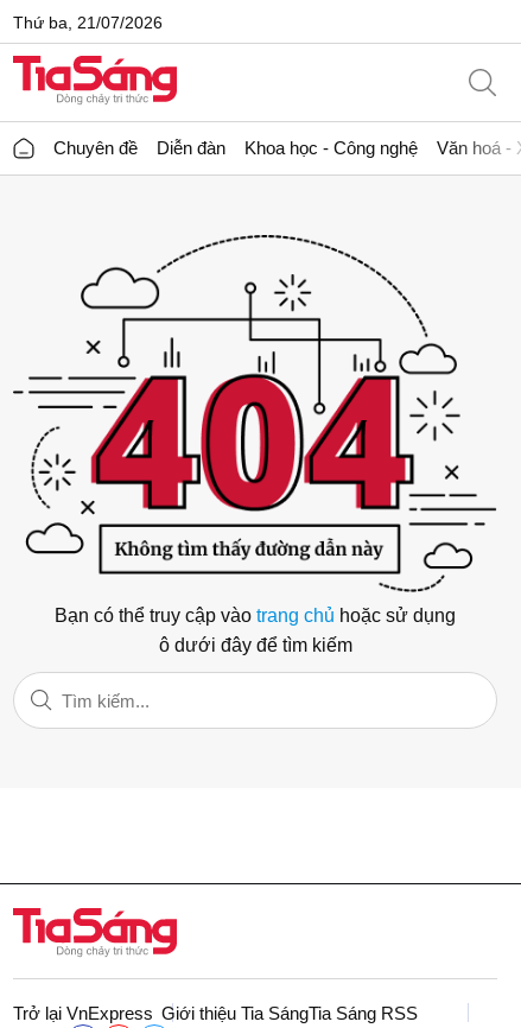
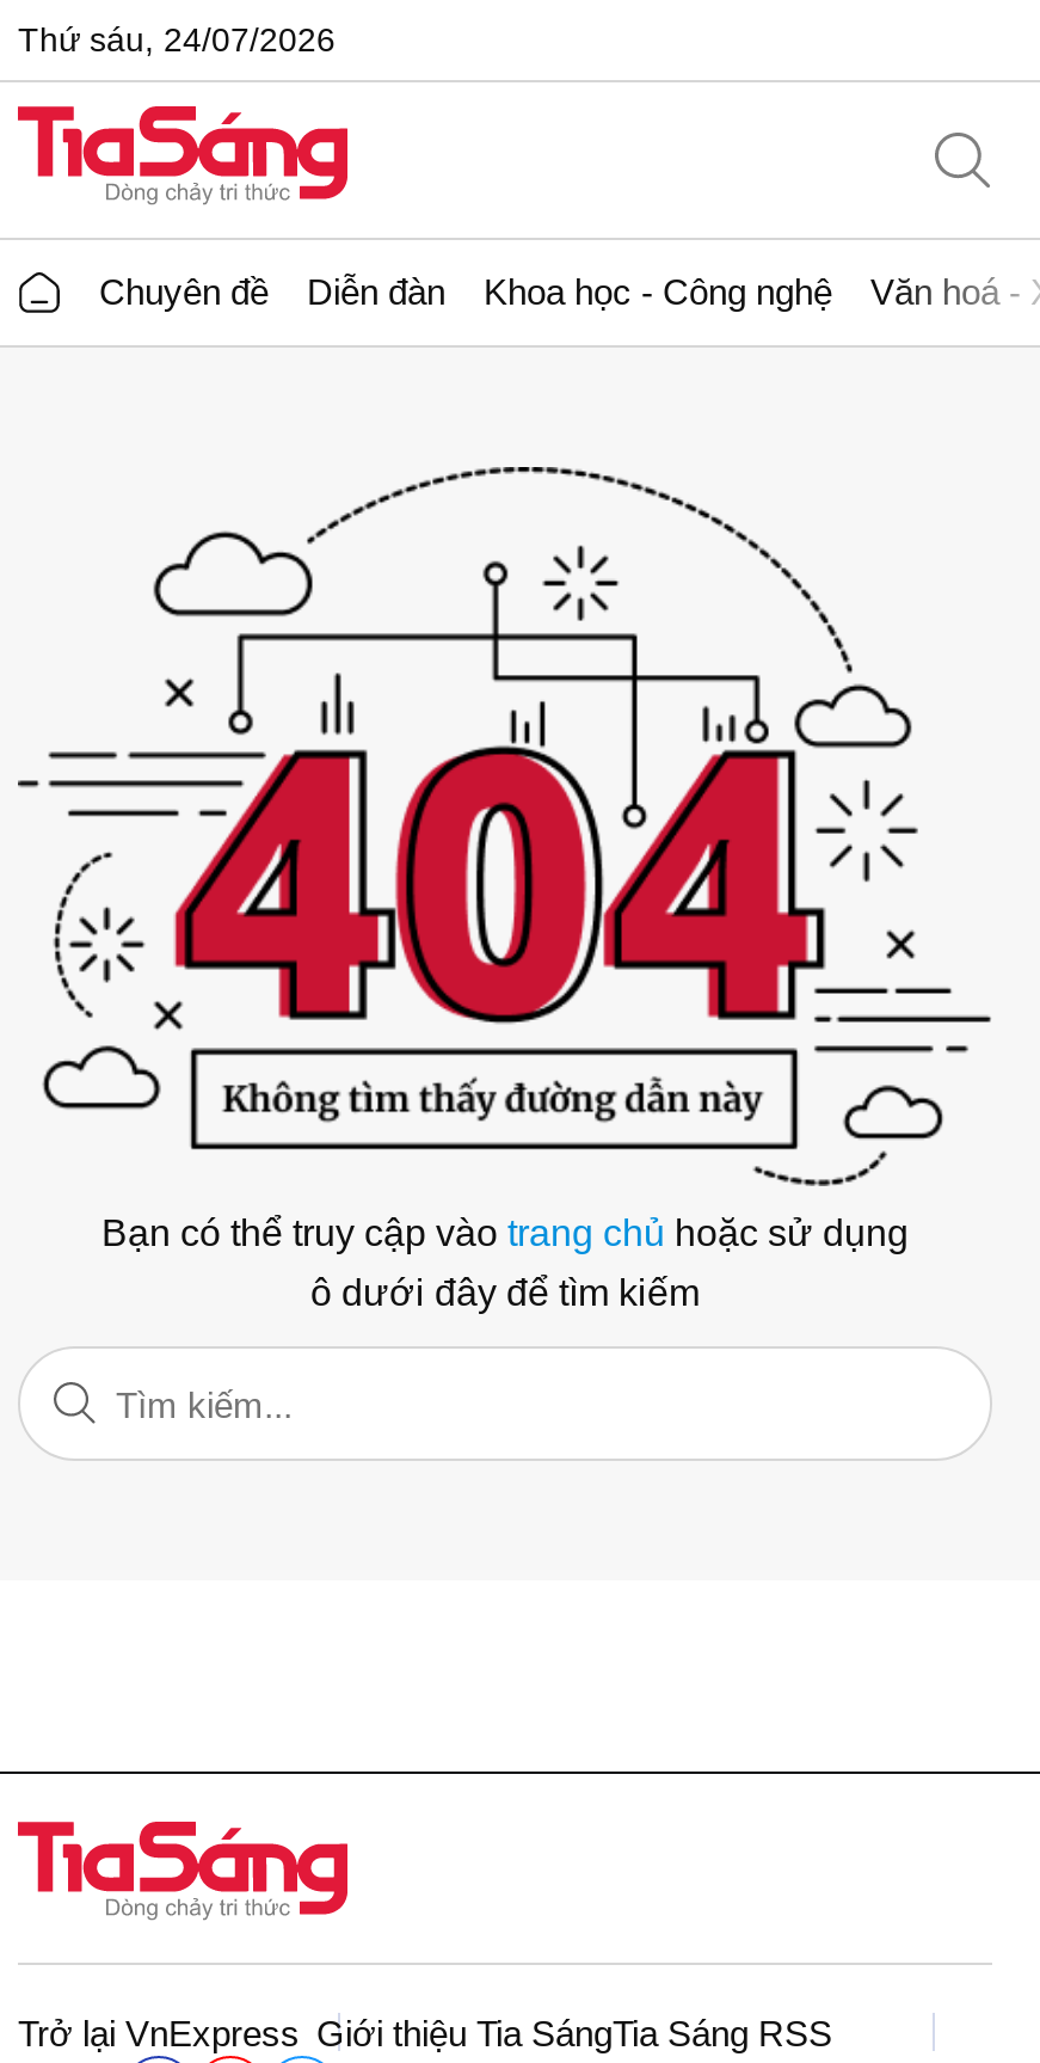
- Thứ ba, 21/07/2026
+ Thứ sáu, 24/07/2026
